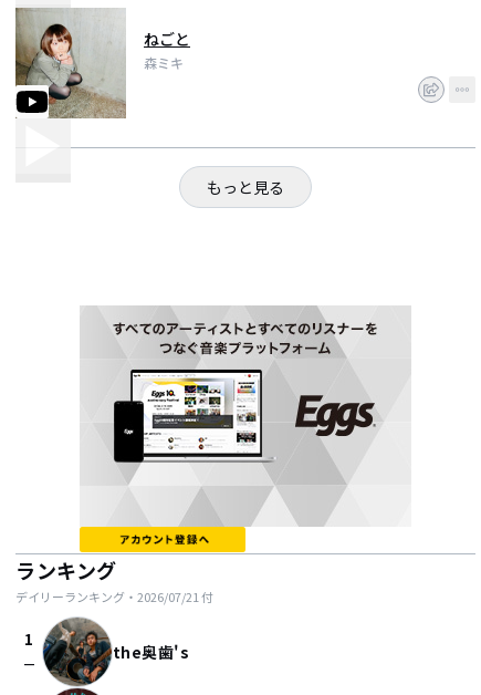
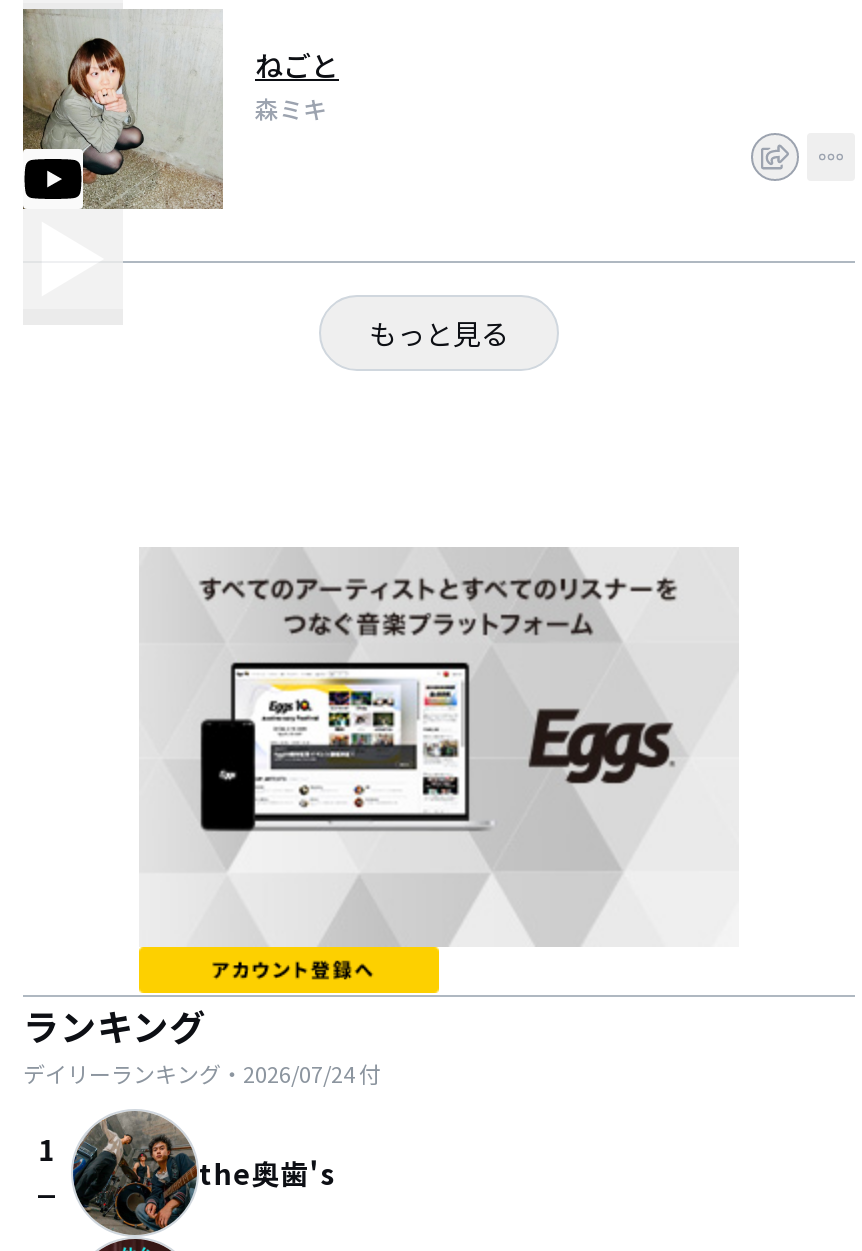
- デイリーランキング・2026/07/21付
+ デイリーランキング・2026/07/24付
